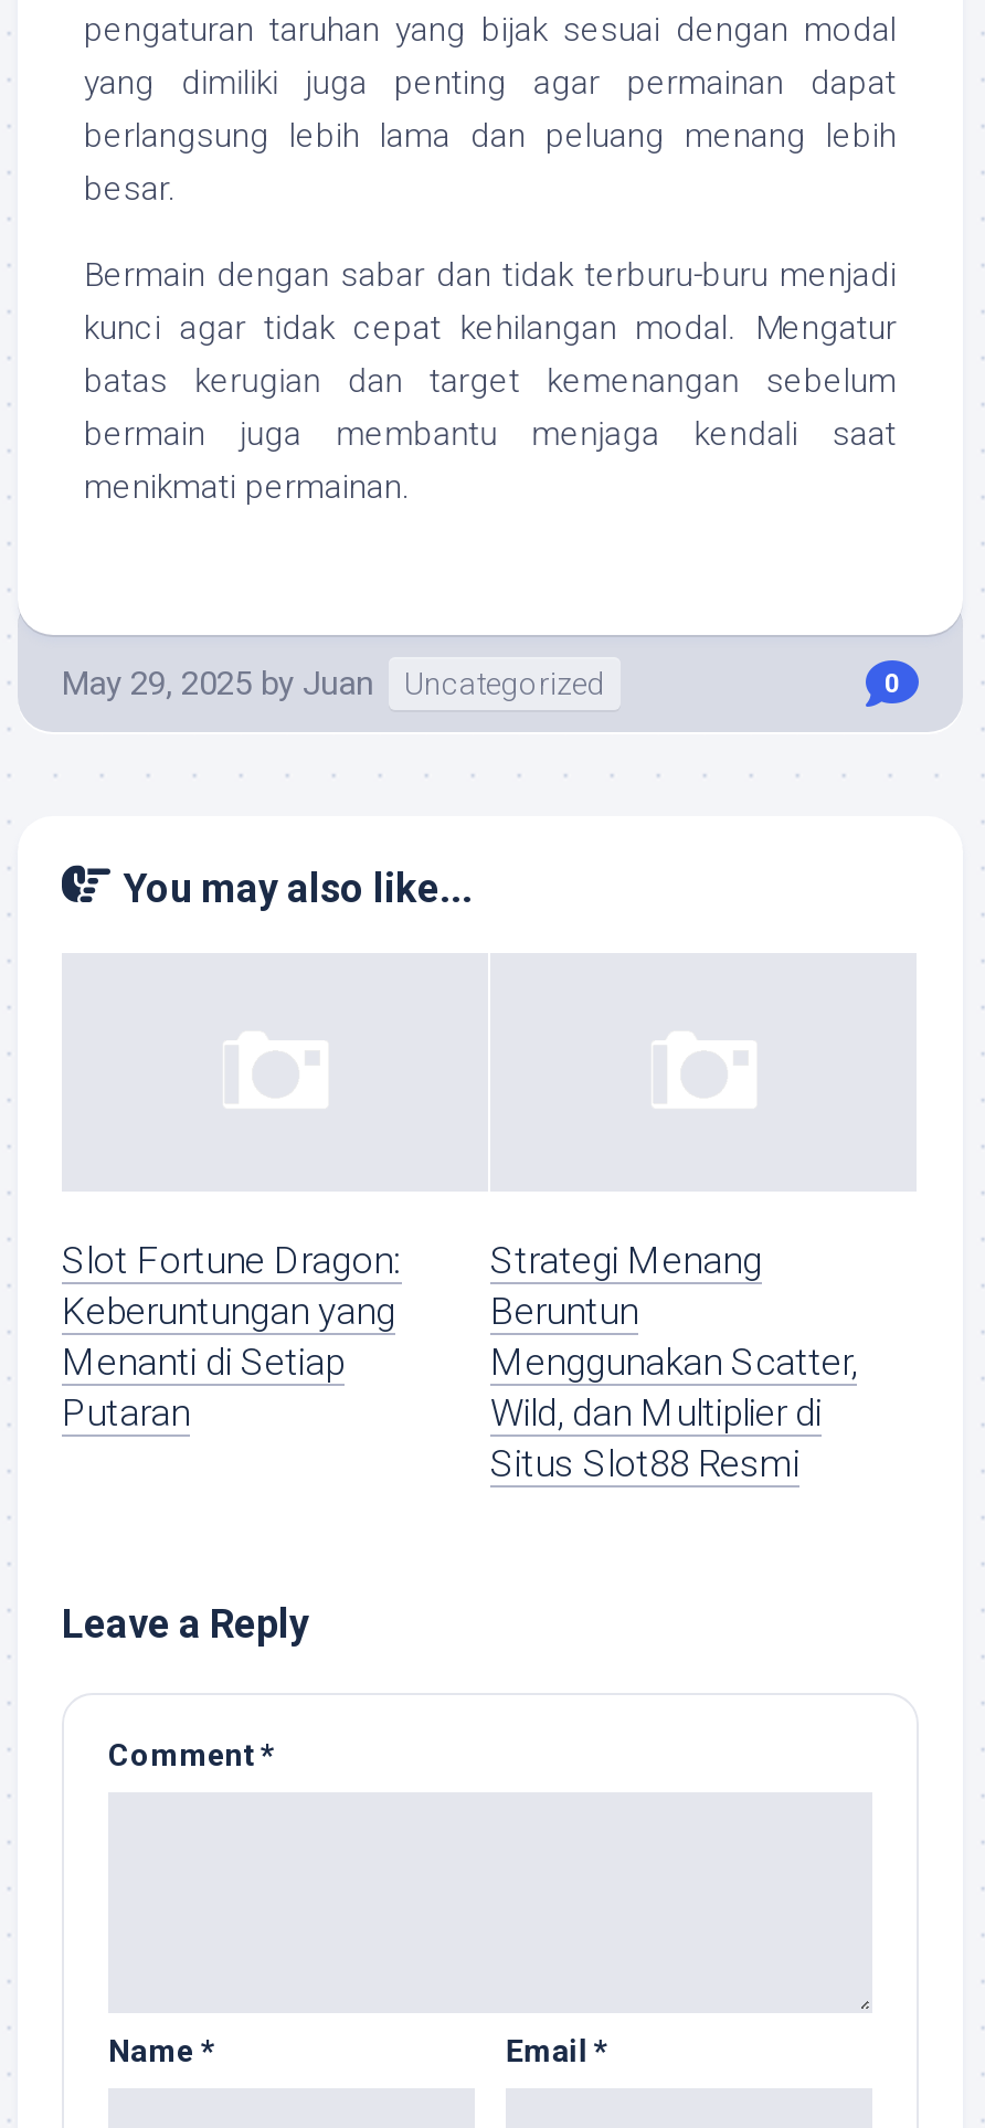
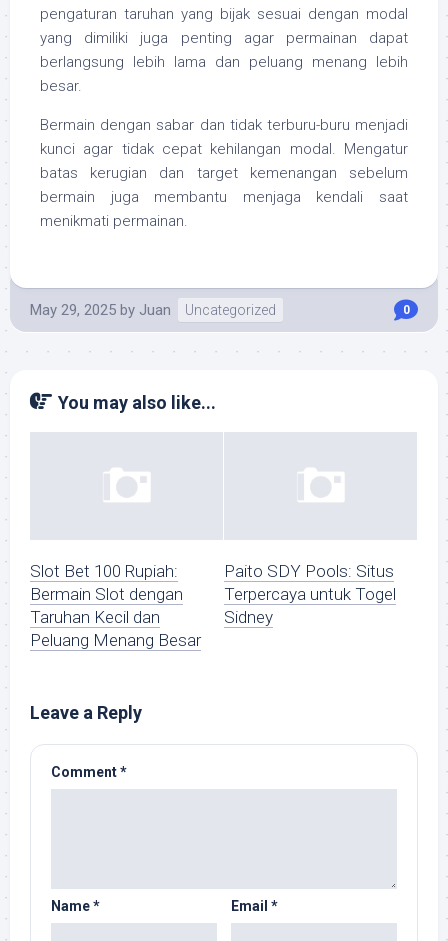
- Slot Fortune Dragon:
- Keberuntungan yang
- Menanti di Setiap
- Putaran
+ Slot Bet 100 Rupiah:
+ Bermain Slot dengan
+ Taruhan Kecil dan
+ Peluang Menang Besar

- Strategi Menang
- Beruntun
- Menggunakan Scatter,
- Wild, dan Multiplier di
- Situs Slot88 Resmi
+ Paito SDY Pools: Situs
+ Terpercaya untuk Togel
+ Sidney
